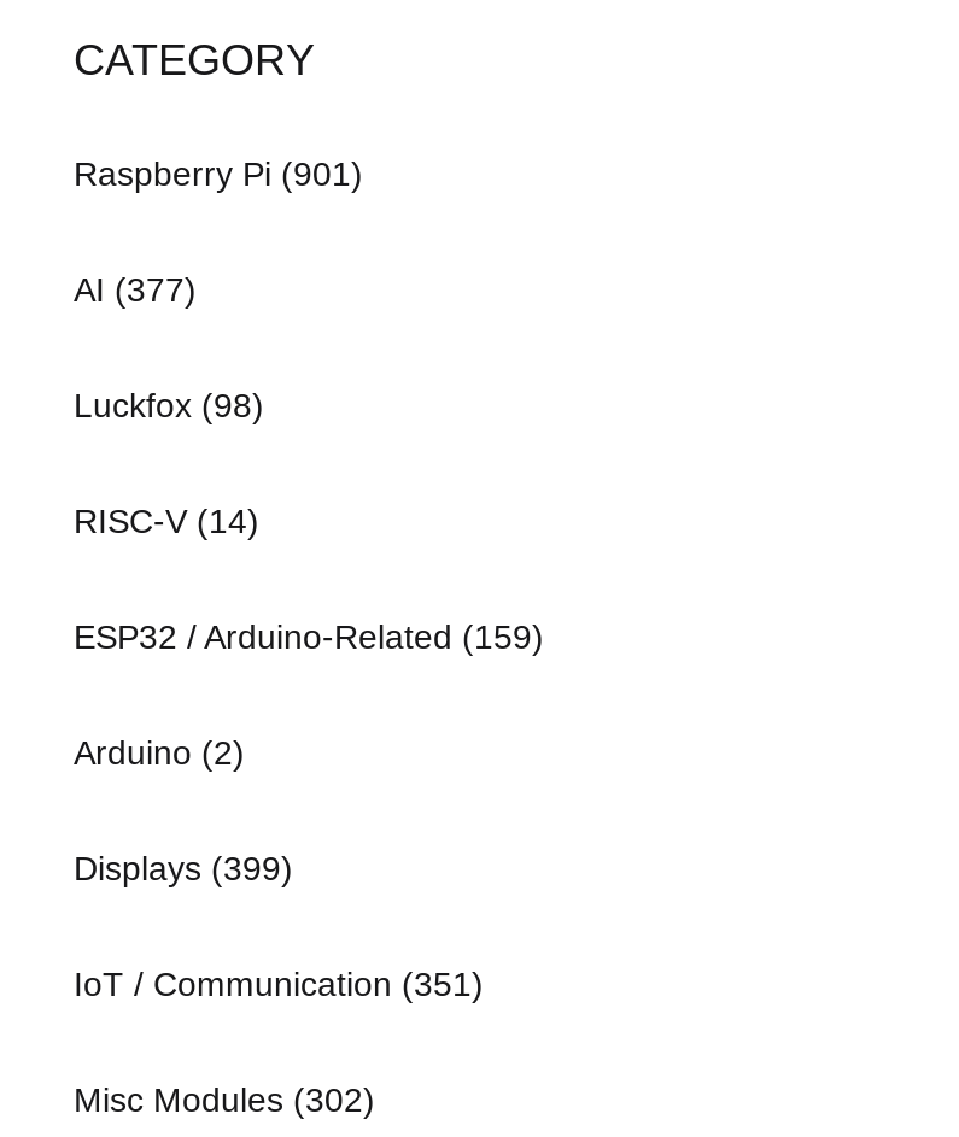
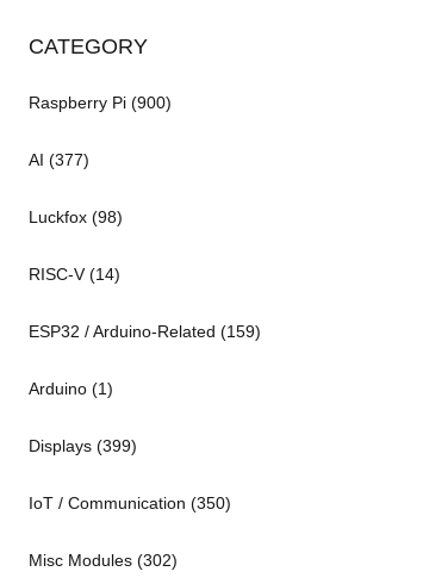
- Raspberry Pi (901)
+ Raspberry Pi (900)

- Arduino (2)
+ Arduino (1)

- IoT / Communication (351)
+ IoT / Communication (350)
